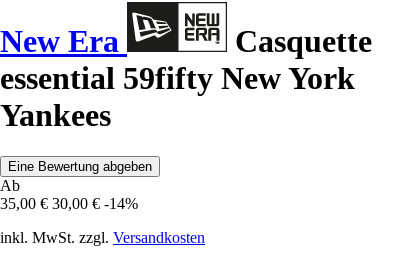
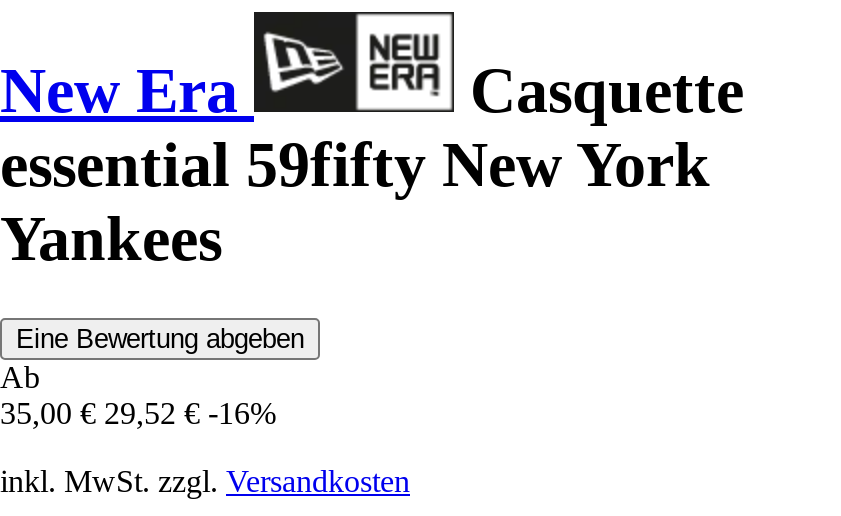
- 35,00 € 30,00 € -14%
+ 35,00 € 29,52 € -16%
